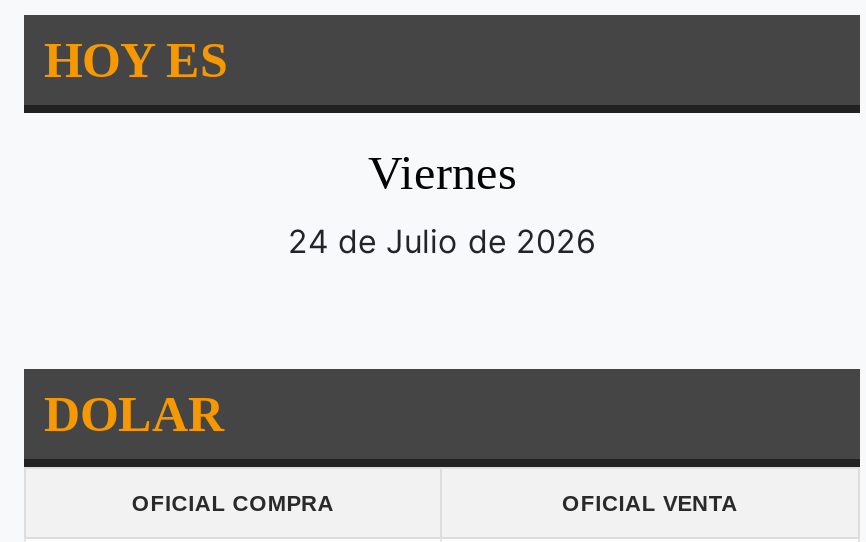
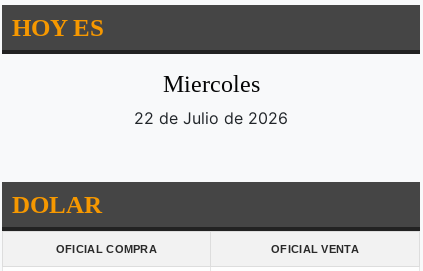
- Viernes
- 24 de Julio de 2026
+ Miercoles
+ 22 de Julio de 2026
